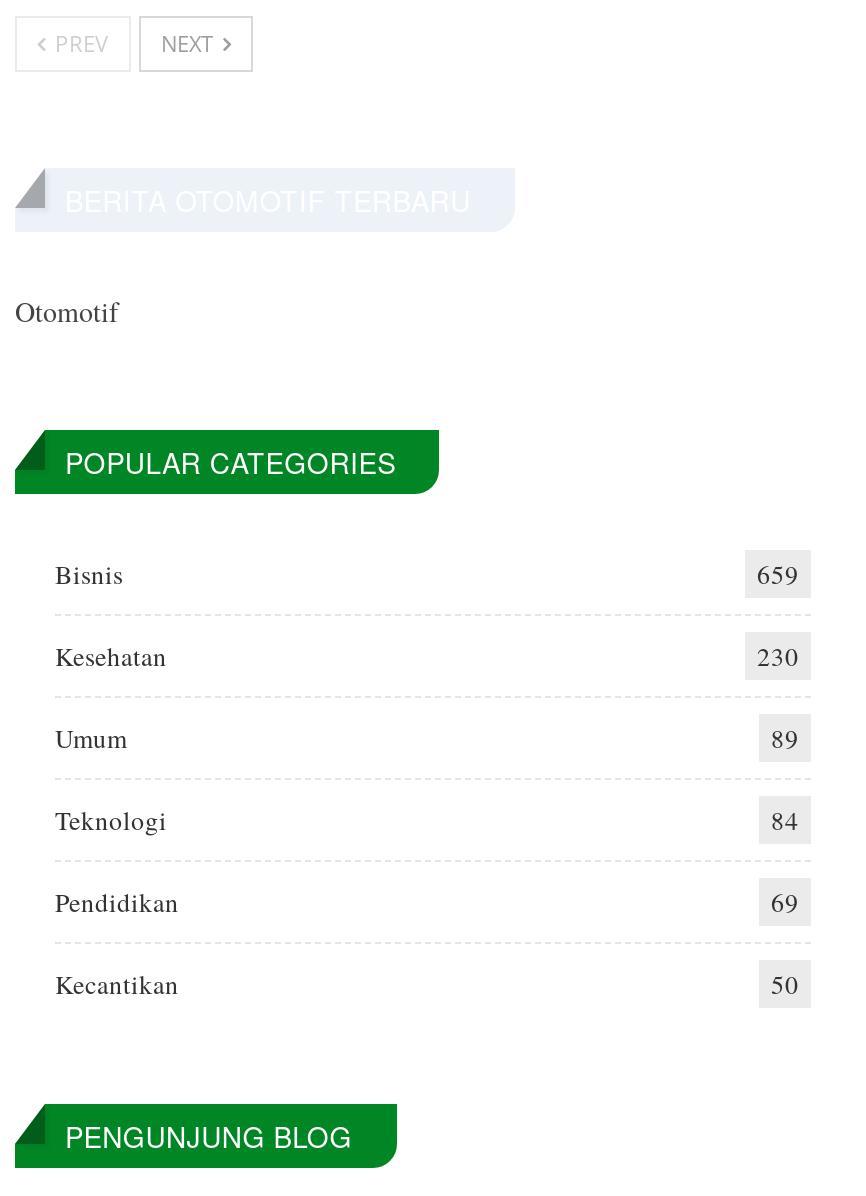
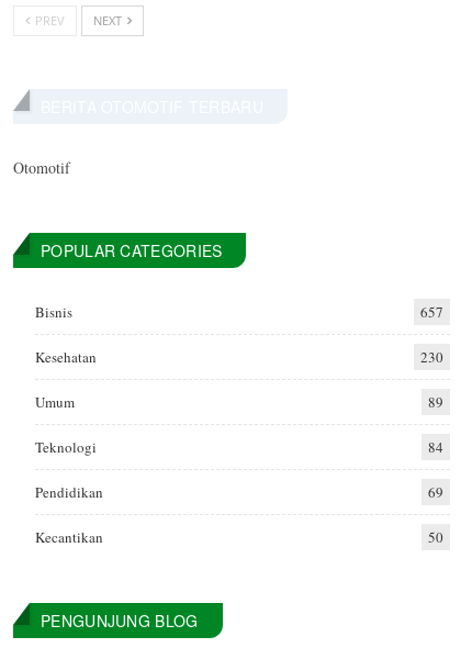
- 659
+ 657
